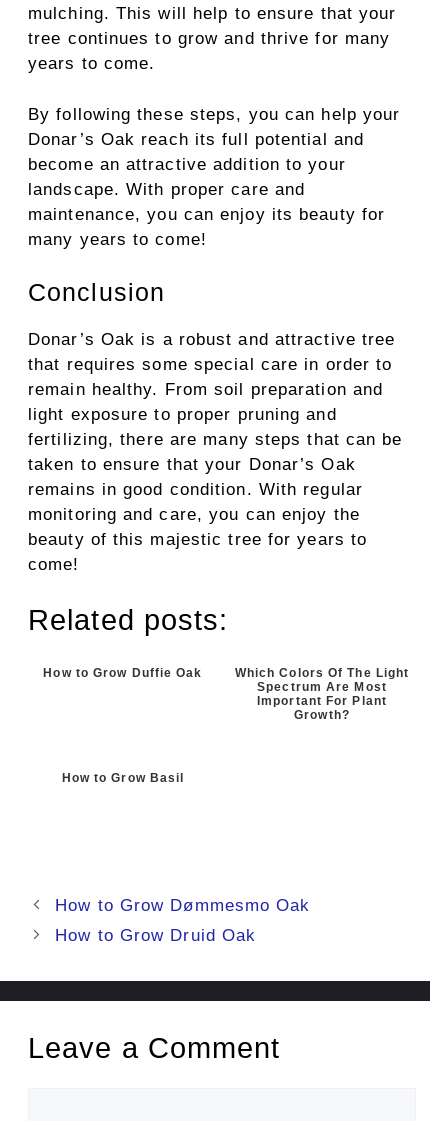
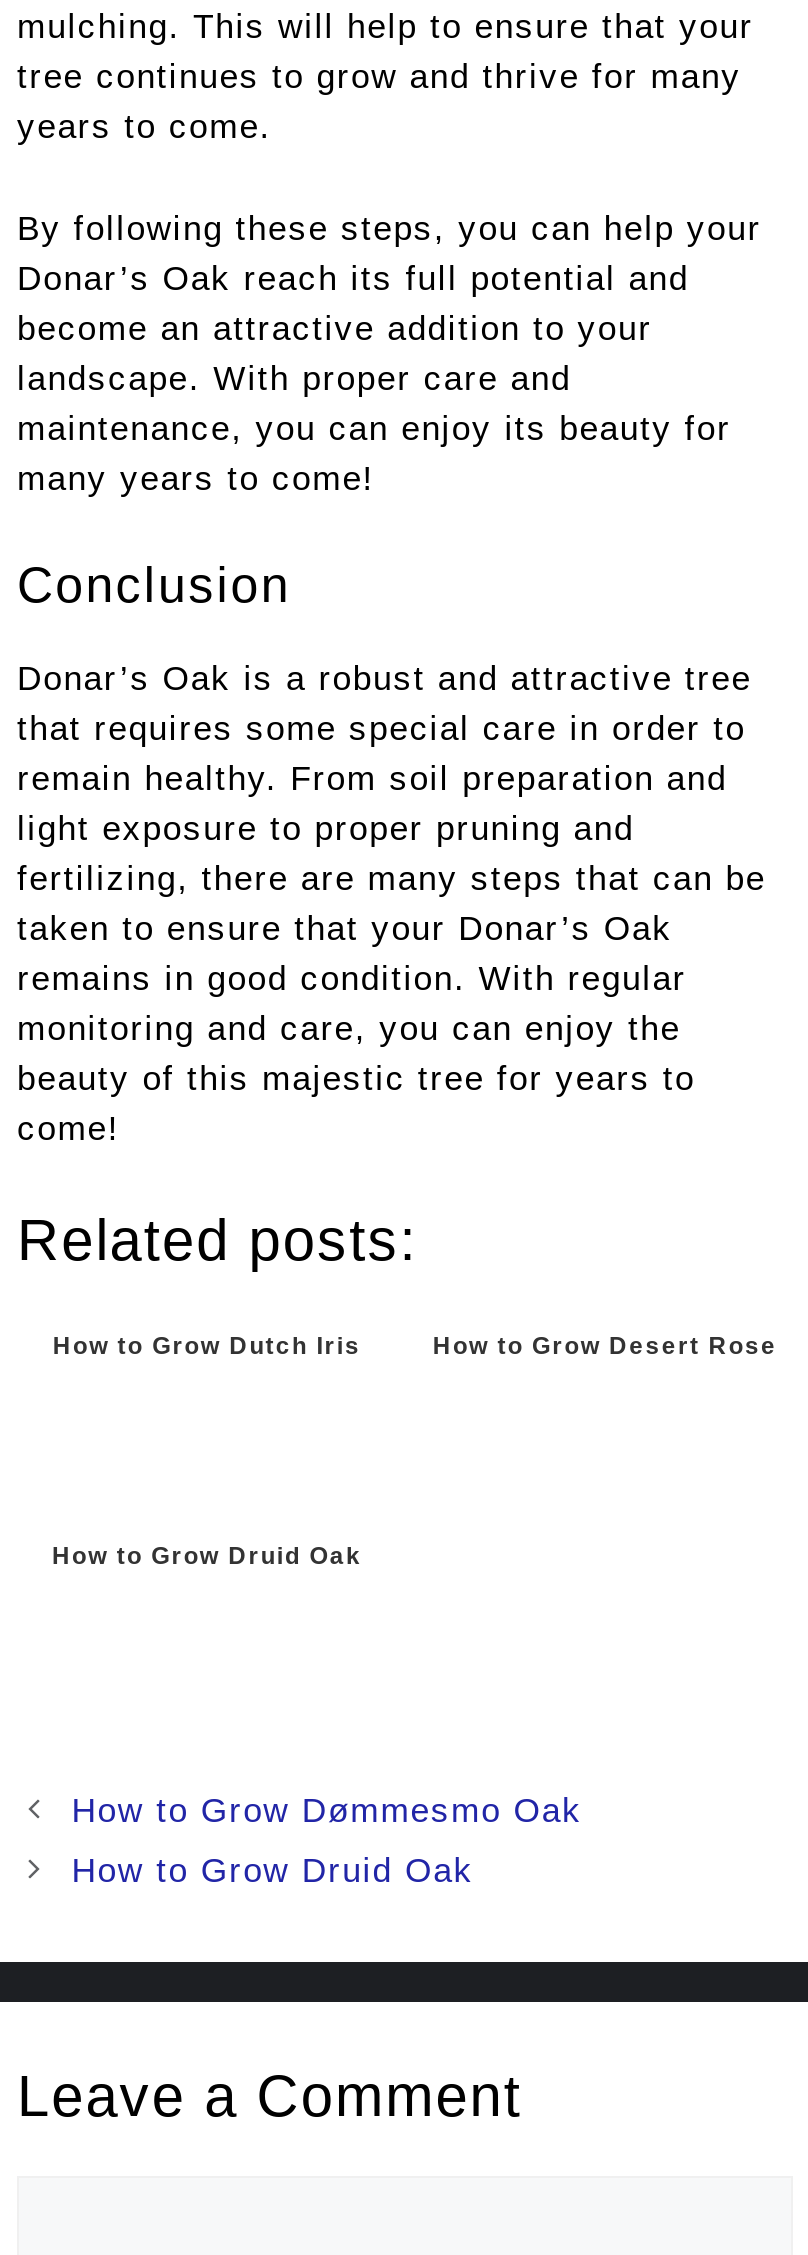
- How to Grow Duffie Oak
- Which Colors Of The Light
- Spectrum Are Most
- Important For Plant
- Growth?
+ How to Grow Dutch Iris
+ How to Grow Desert Rose

- How to Grow Basil
+ How to Grow Druid Oak
